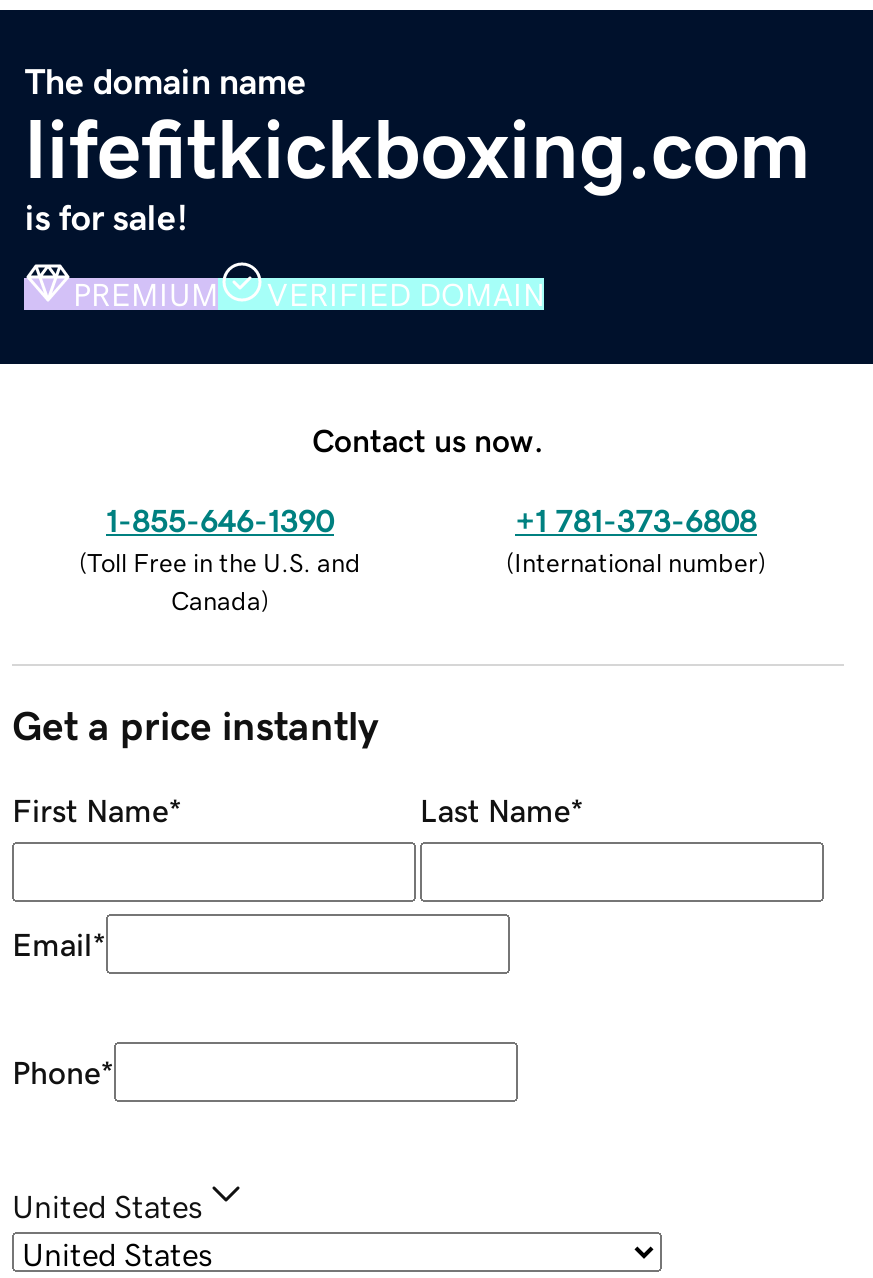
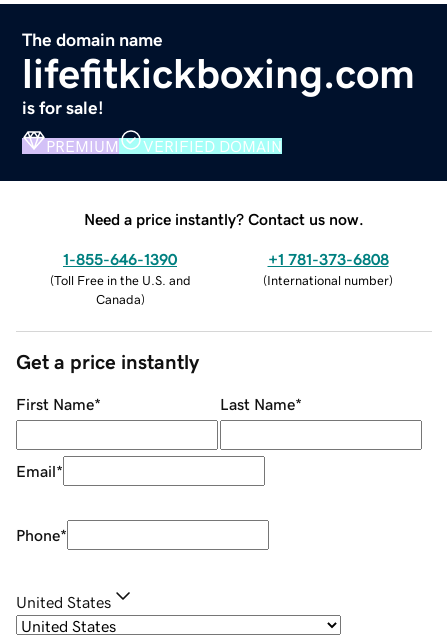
- Contact us now.
+ Need a price instantly? Contact us now.
